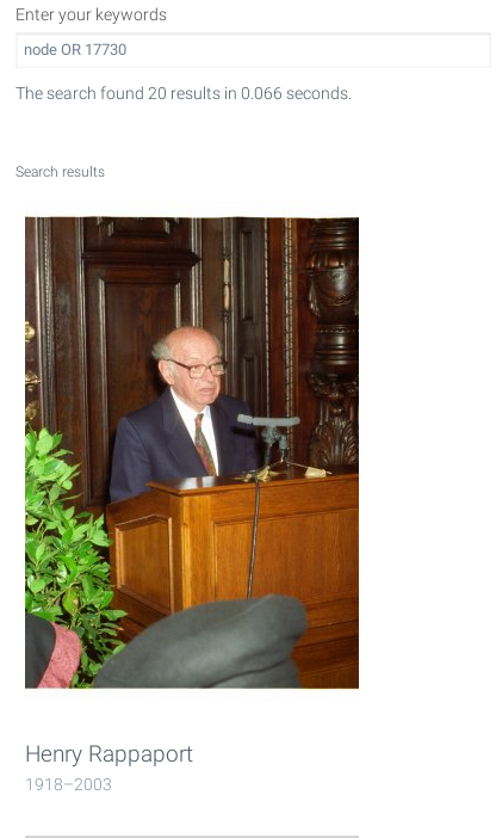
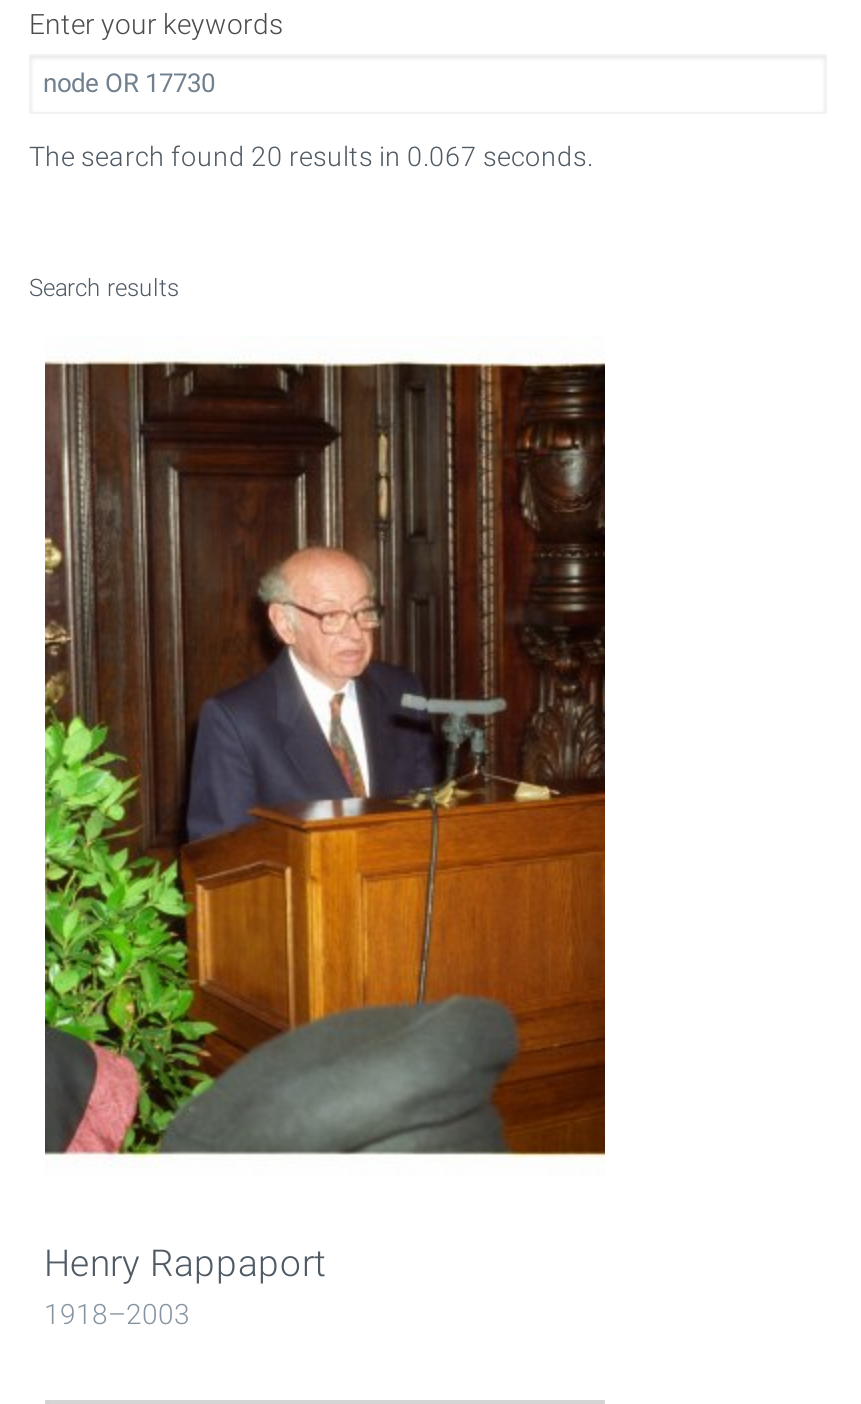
- The search found 20 results in 0.066 seconds.
+ The search found 20 results in 0.067 seconds.
